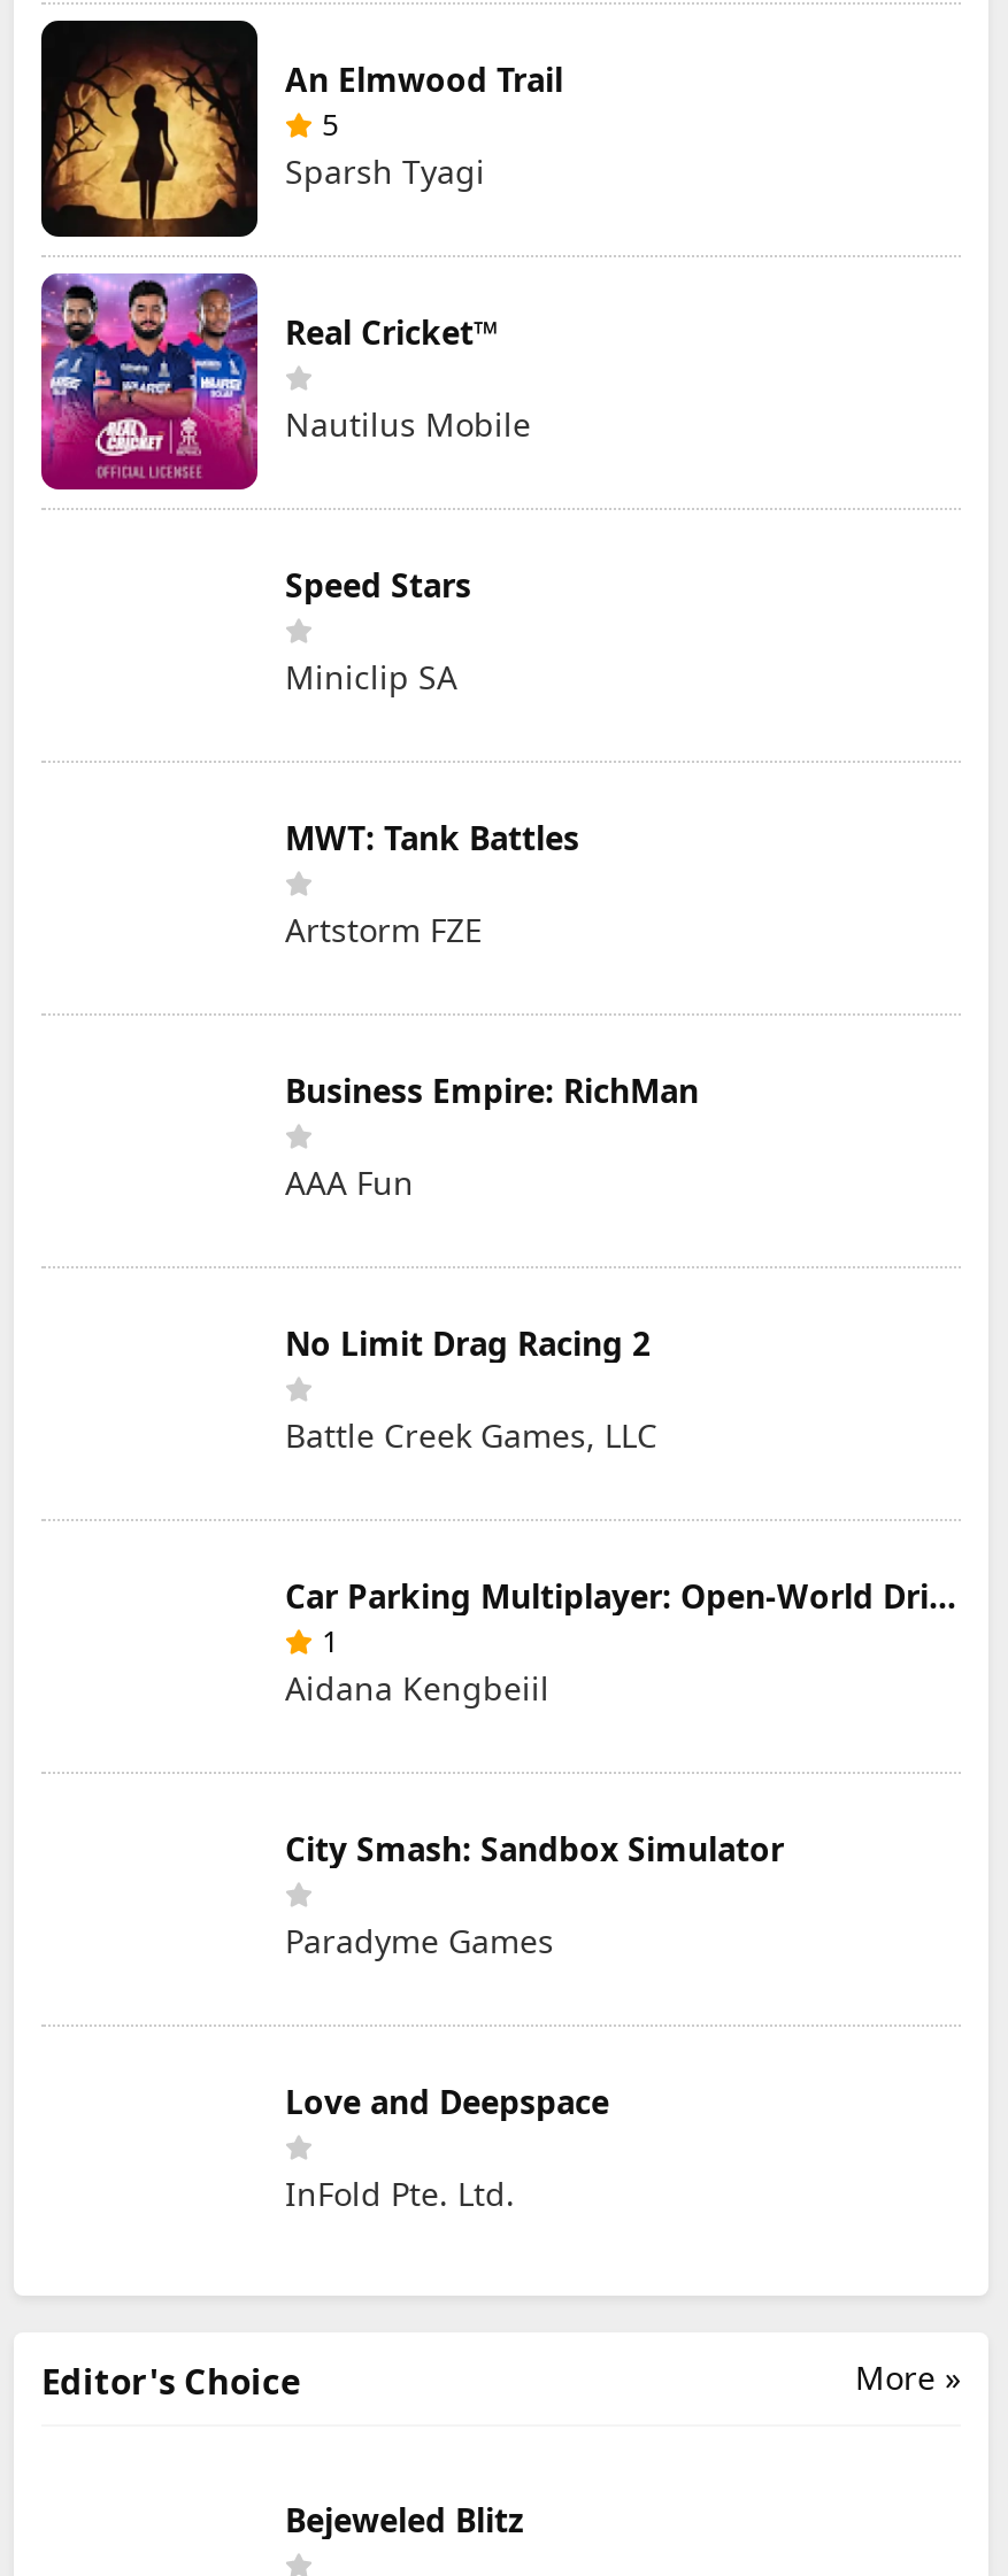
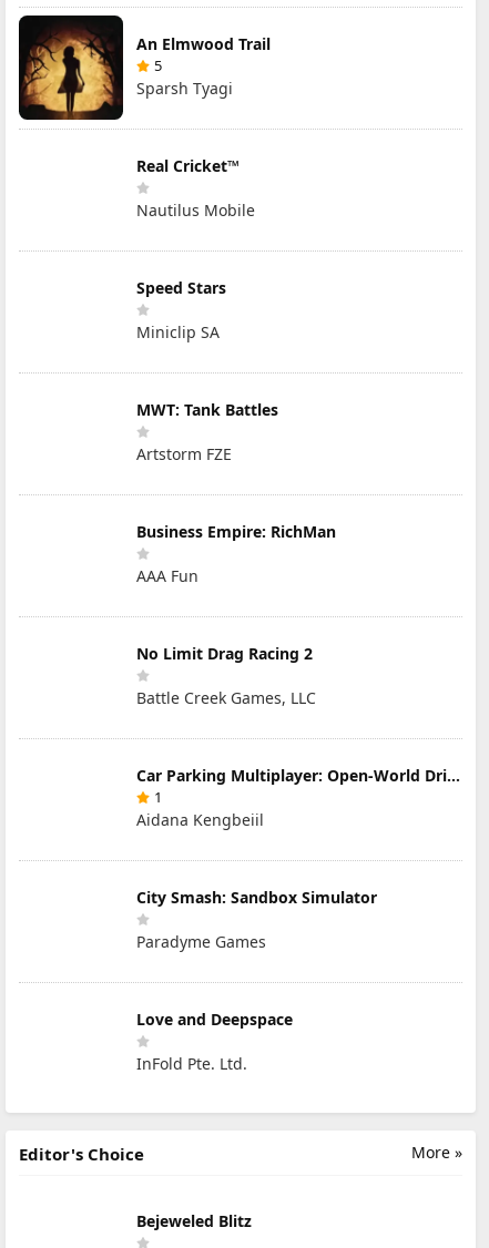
- [image]
